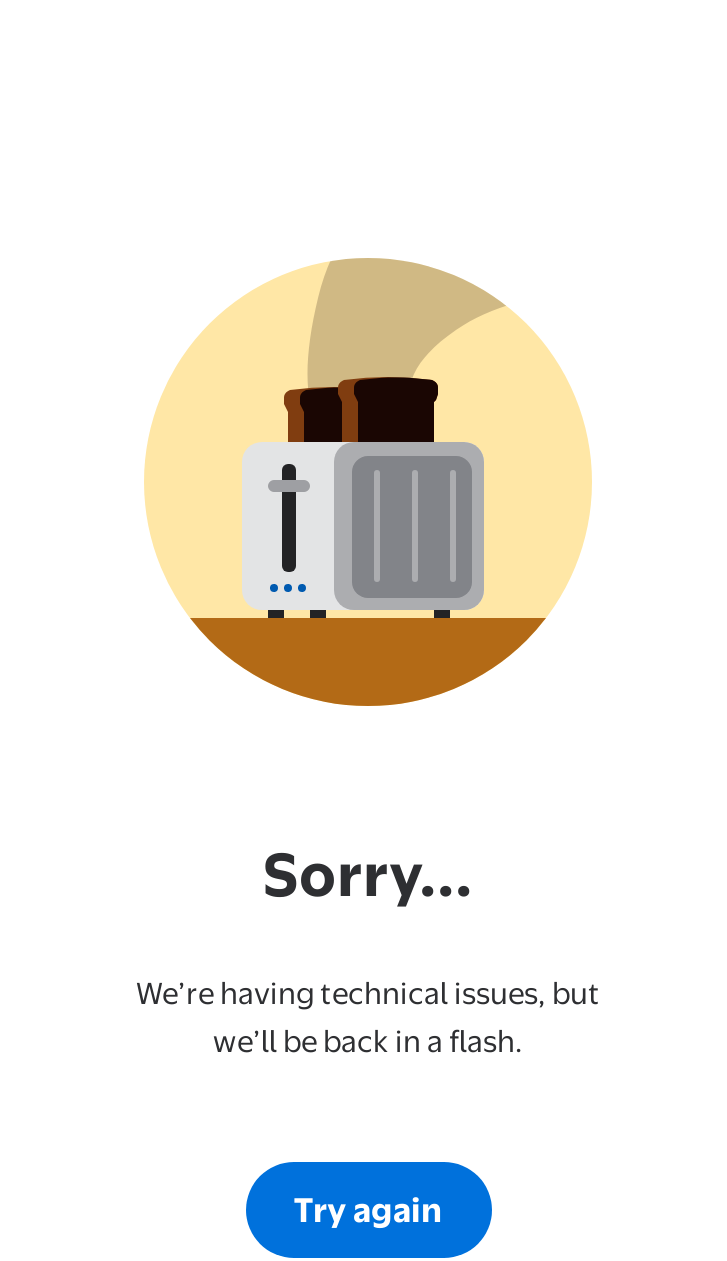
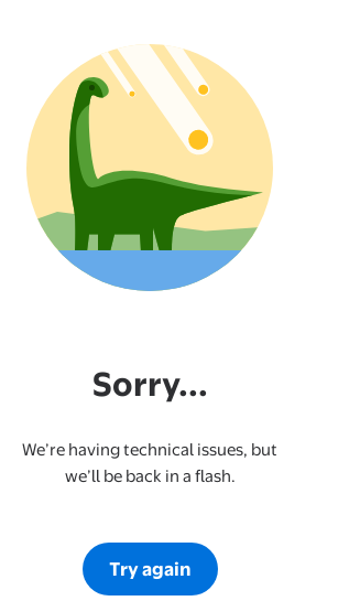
- [image]
+ [image]
